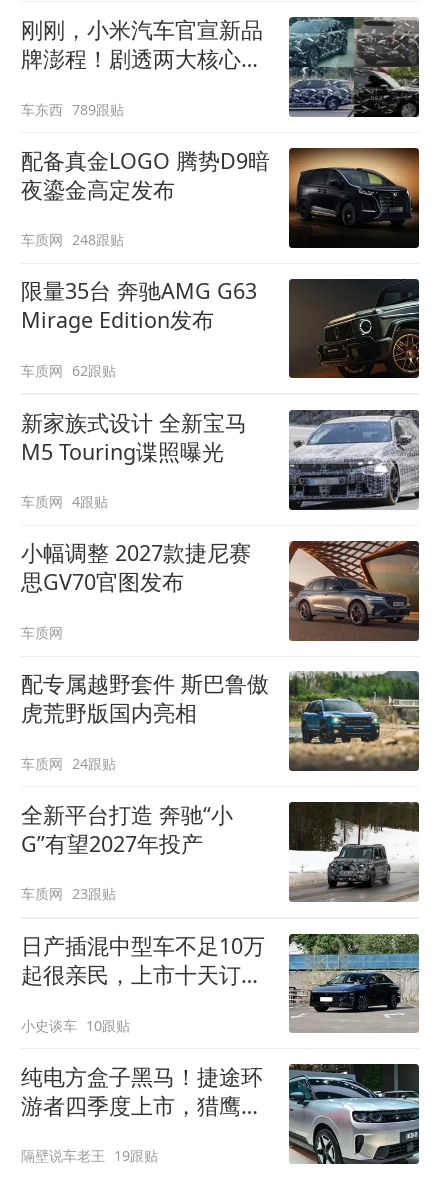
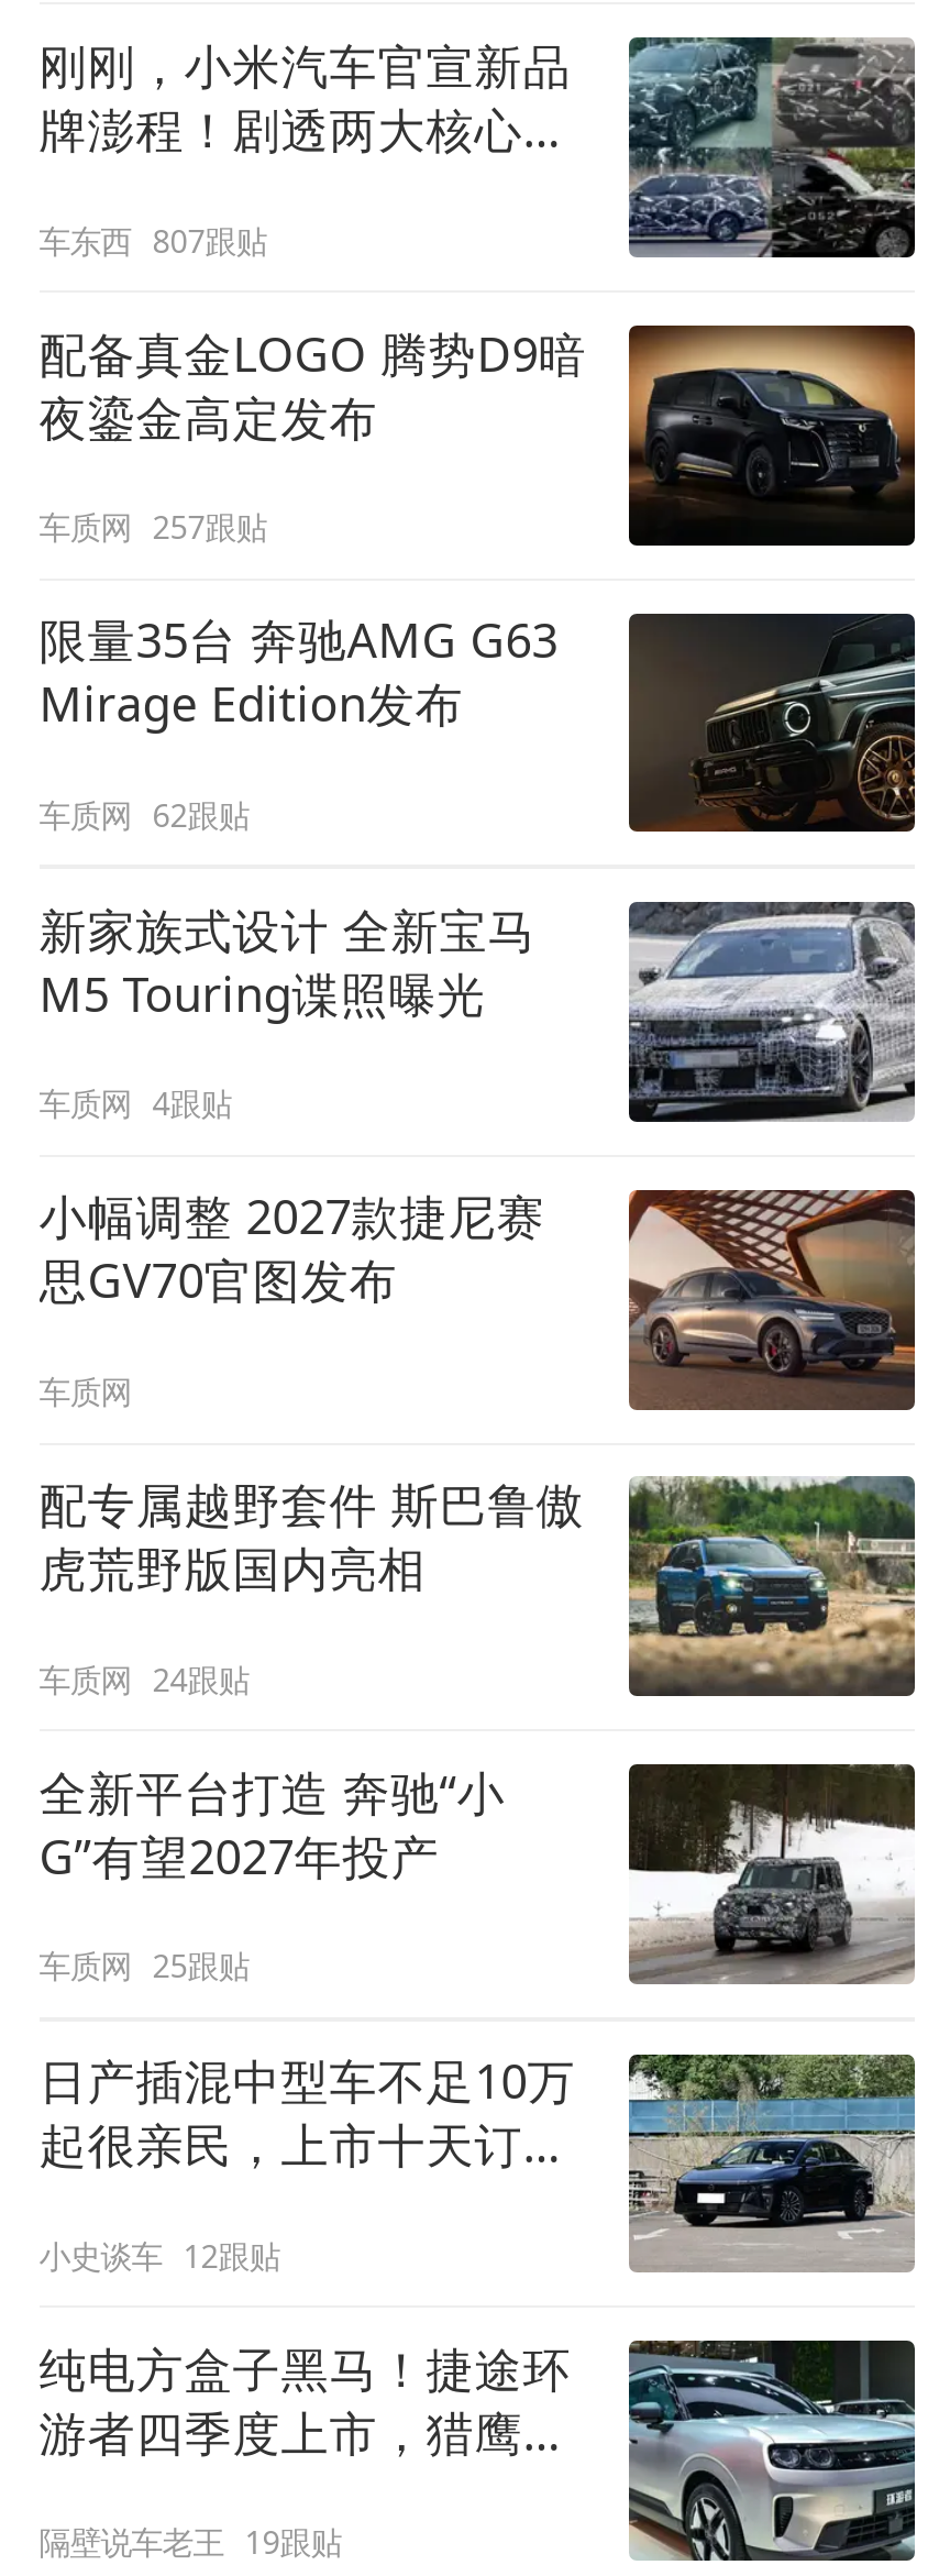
- 车东西 789跟贴
+ 车东西 807跟贴

- 车质网 248跟贴
+ 车质网 257跟贴

- 车质网 23跟贴
+ 车质网 25跟贴

- 小史谈车 10跟贴
+ 小史谈车 12跟贴
